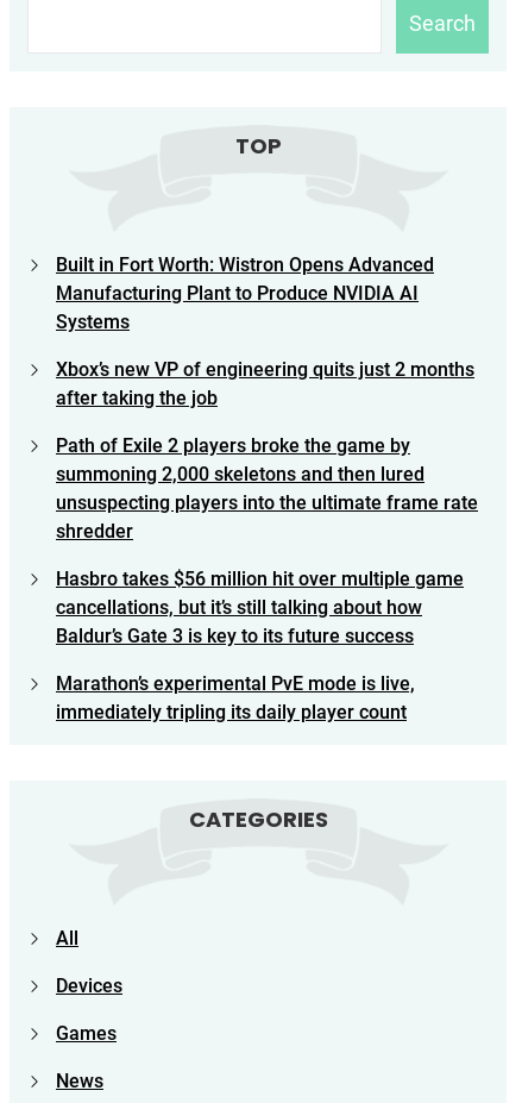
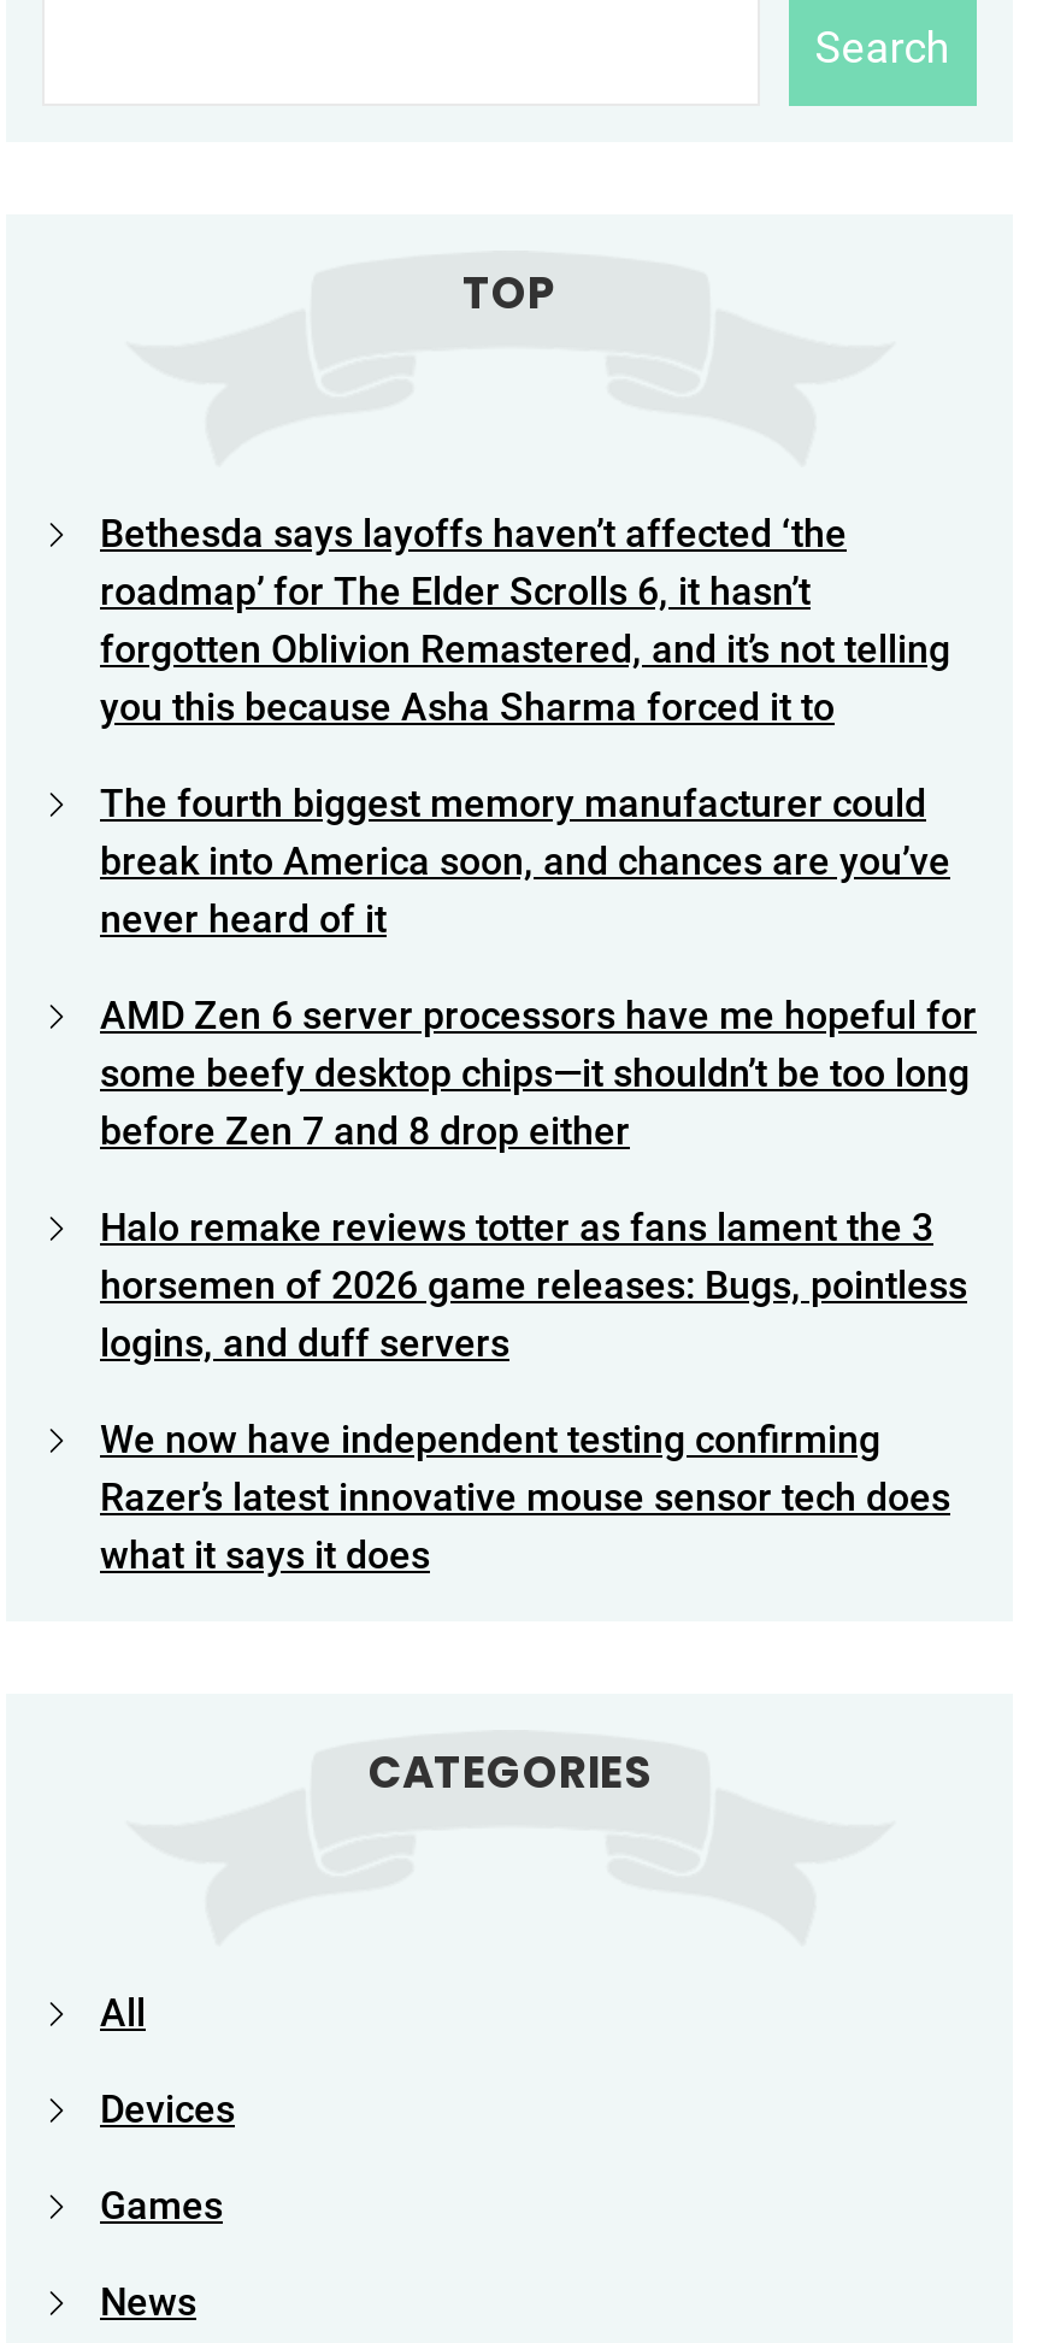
- Built in Fort Worth: Wistron Opens Advanced
- Manufacturing Plant to Produce NVIDIA AI
- Systems
+ Bethesda says layoffs haven’t affected ‘the
+ roadmap’ for The Elder Scrolls 6, it hasn’t
+ forgotten Oblivion Remastered, and it’s not telling
+ you this because Asha Sharma forced it to

- Xbox’s new VP of engineering quits just 2 months
- after taking the job
+ The fourth biggest memory manufacturer could
+ break into America soon, and chances are you’ve
+ never heard of it

- Path of Exile 2 players broke the game by
- summoning 2,000 skeletons and then lured
- unsuspecting players into the ultimate frame rate
- shredder
+ AMD Zen 6 server processors have me hopeful for
+ some beefy desktop chips—it shouldn’t be too long
+ before Zen 7 and 8 drop either

- Hasbro takes $56 million hit over multiple game
- cancellations, but it’s still talking about how
- Baldur’s Gate 3 is key to its future success
+ Halo remake reviews totter as fans lament the 3
+ horsemen of 2026 game releases: Bugs, pointless
+ logins, and duff servers

- Marathon’s experimental PvE mode is live,
- immediately tripling its daily player count
+ We now have independent testing confirming
+ Razer’s latest innovative mouse sensor tech does
+ what it says it does
